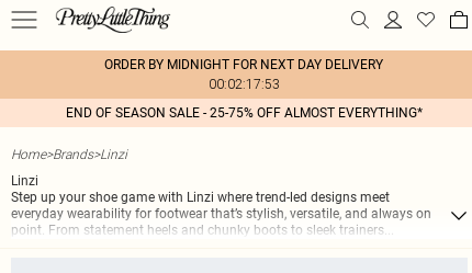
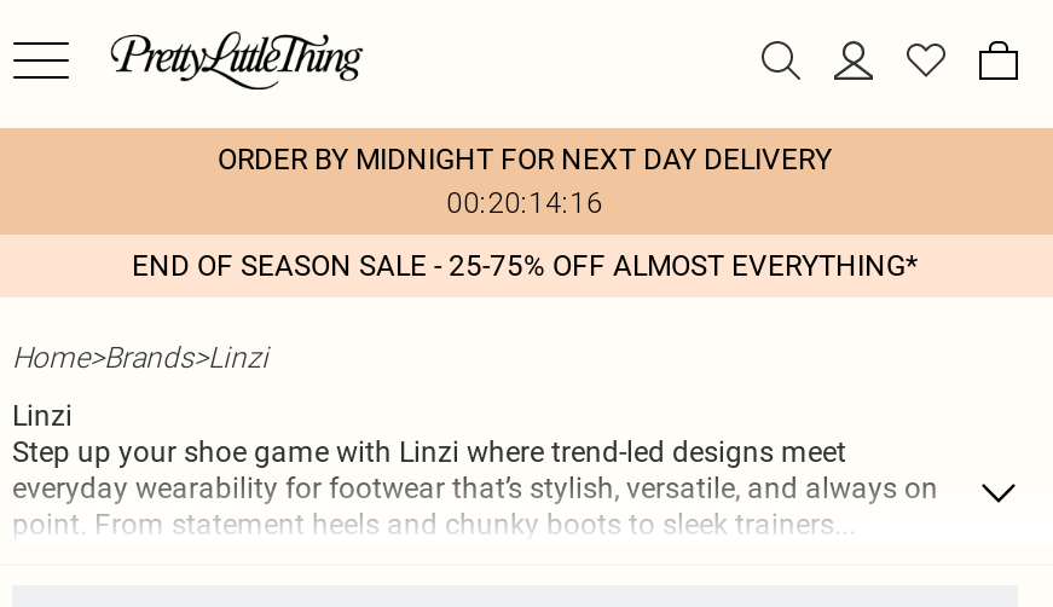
- 00:02:17:53
+ 00:20:14:16
